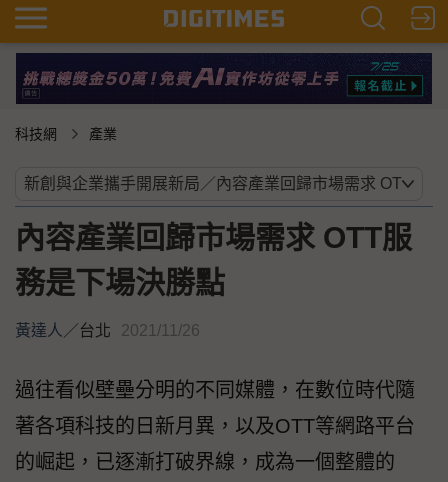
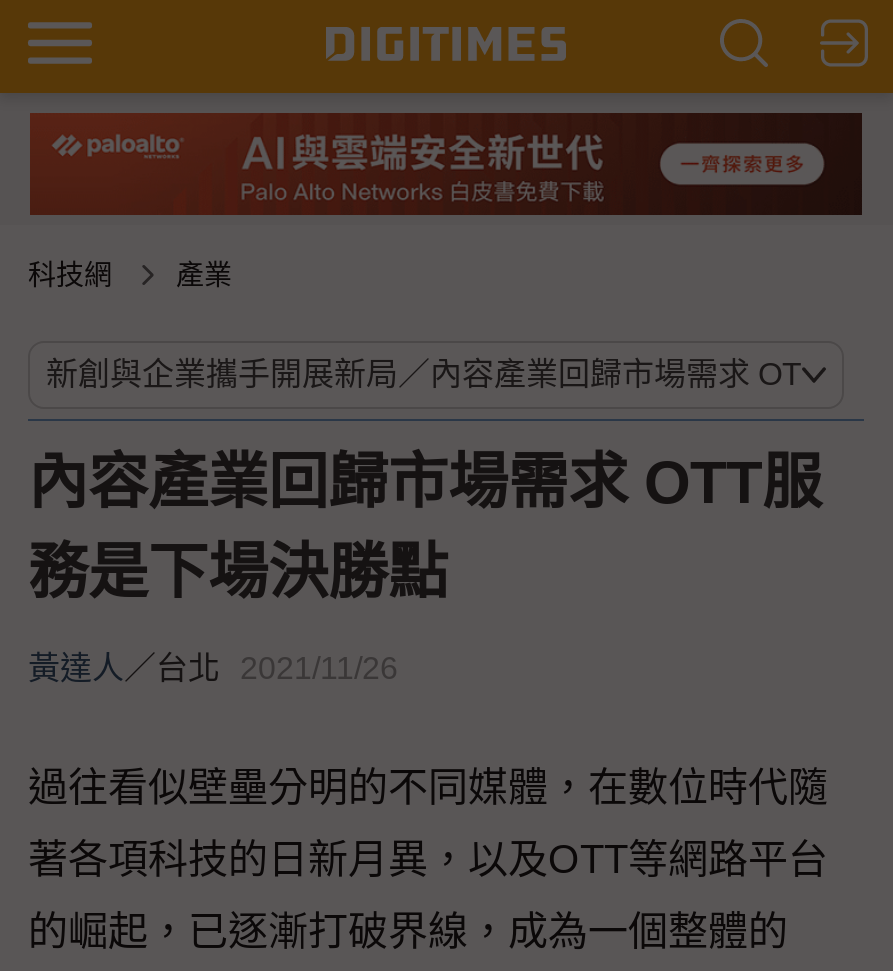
- [image]
+ [image]
